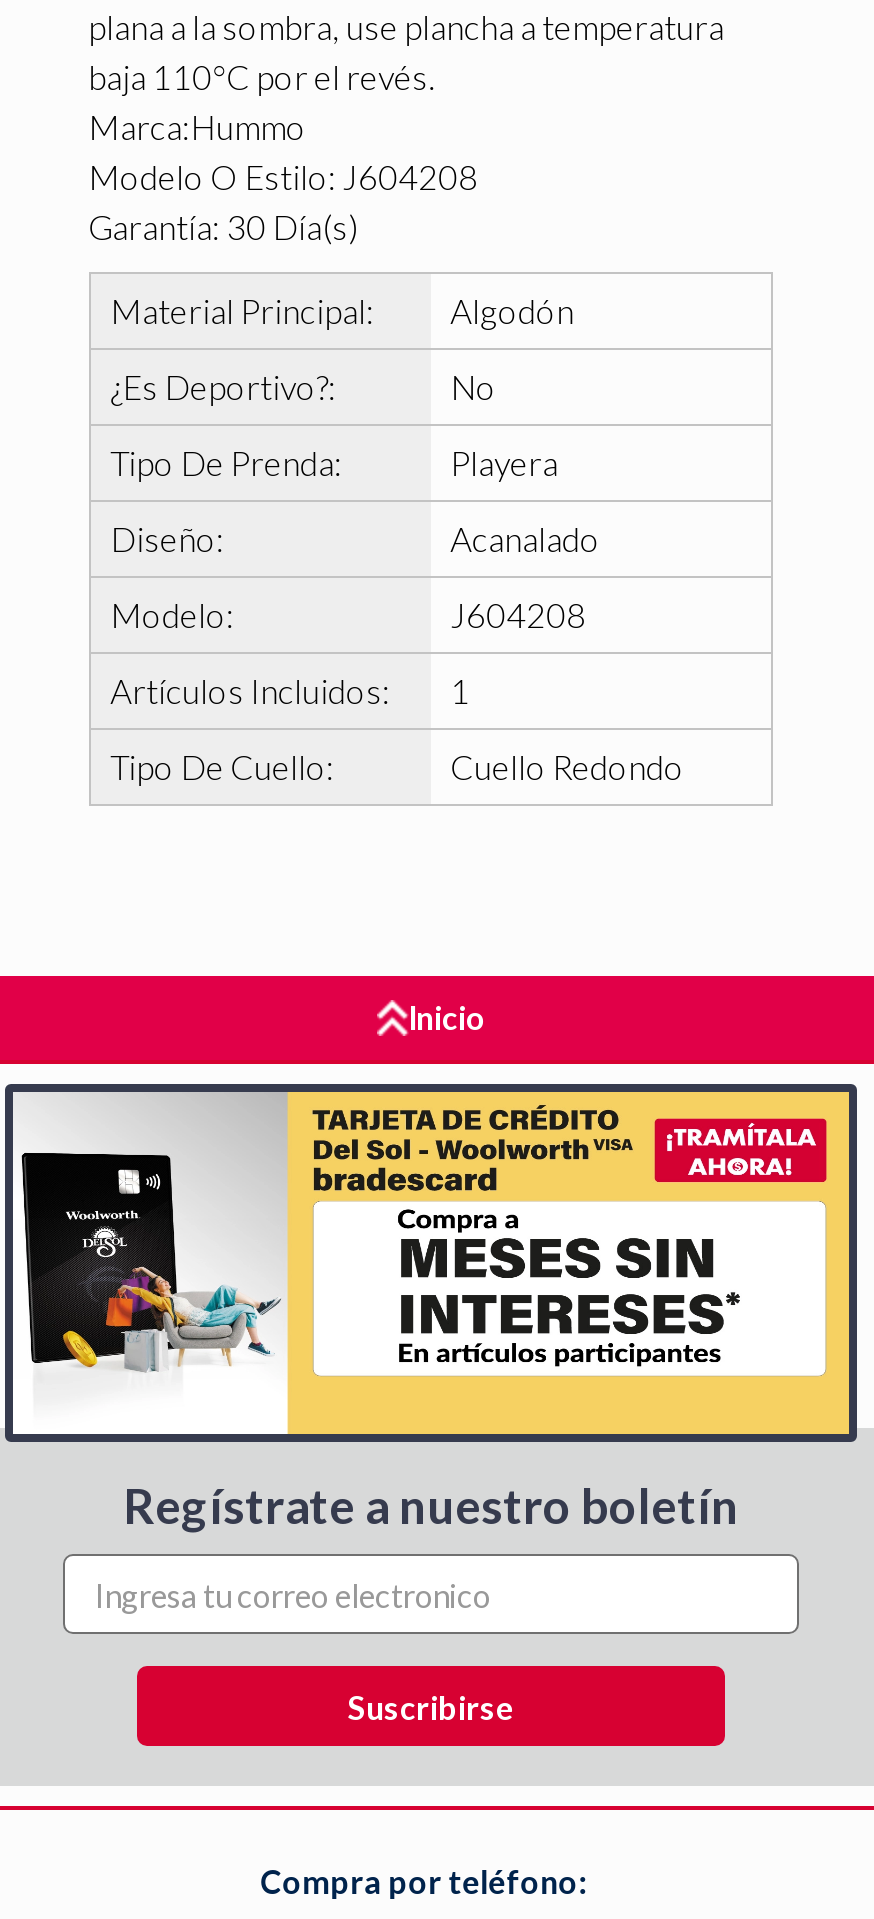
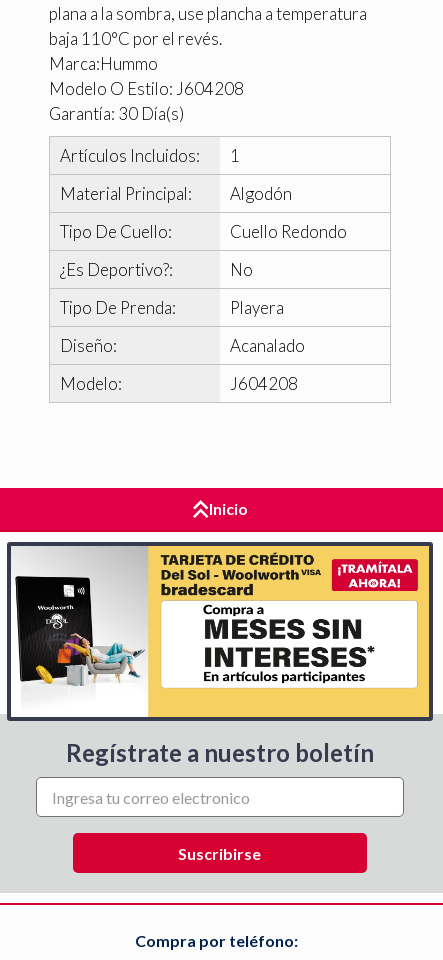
moved down: Material Principal: | Algodón

moved down: ¿Es Deportivo?: | Tipo De Prenda: | Playera | Diseño: | Acanalado | Modelo: | J604208

moved up: Artículos Incluidos: | 1

moved up: Tipo De Cuello: | Cuello Redondo
